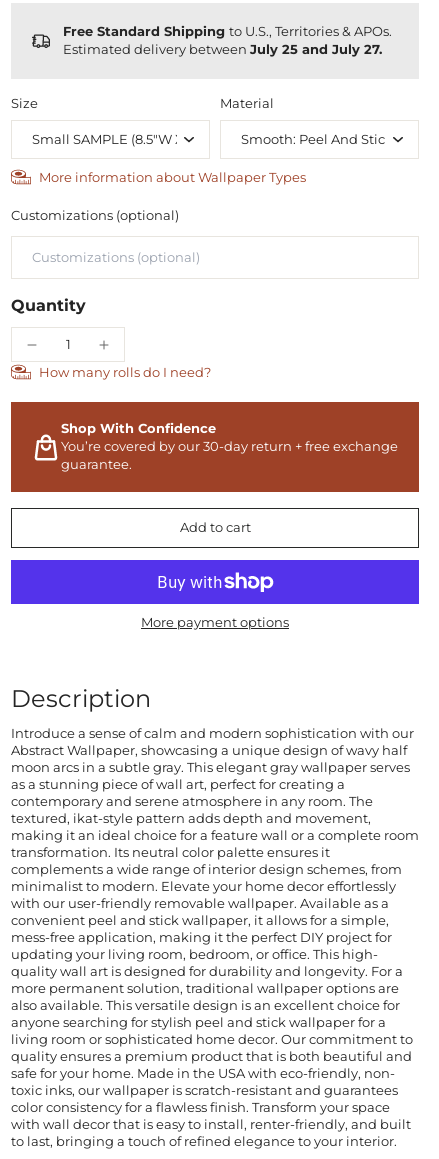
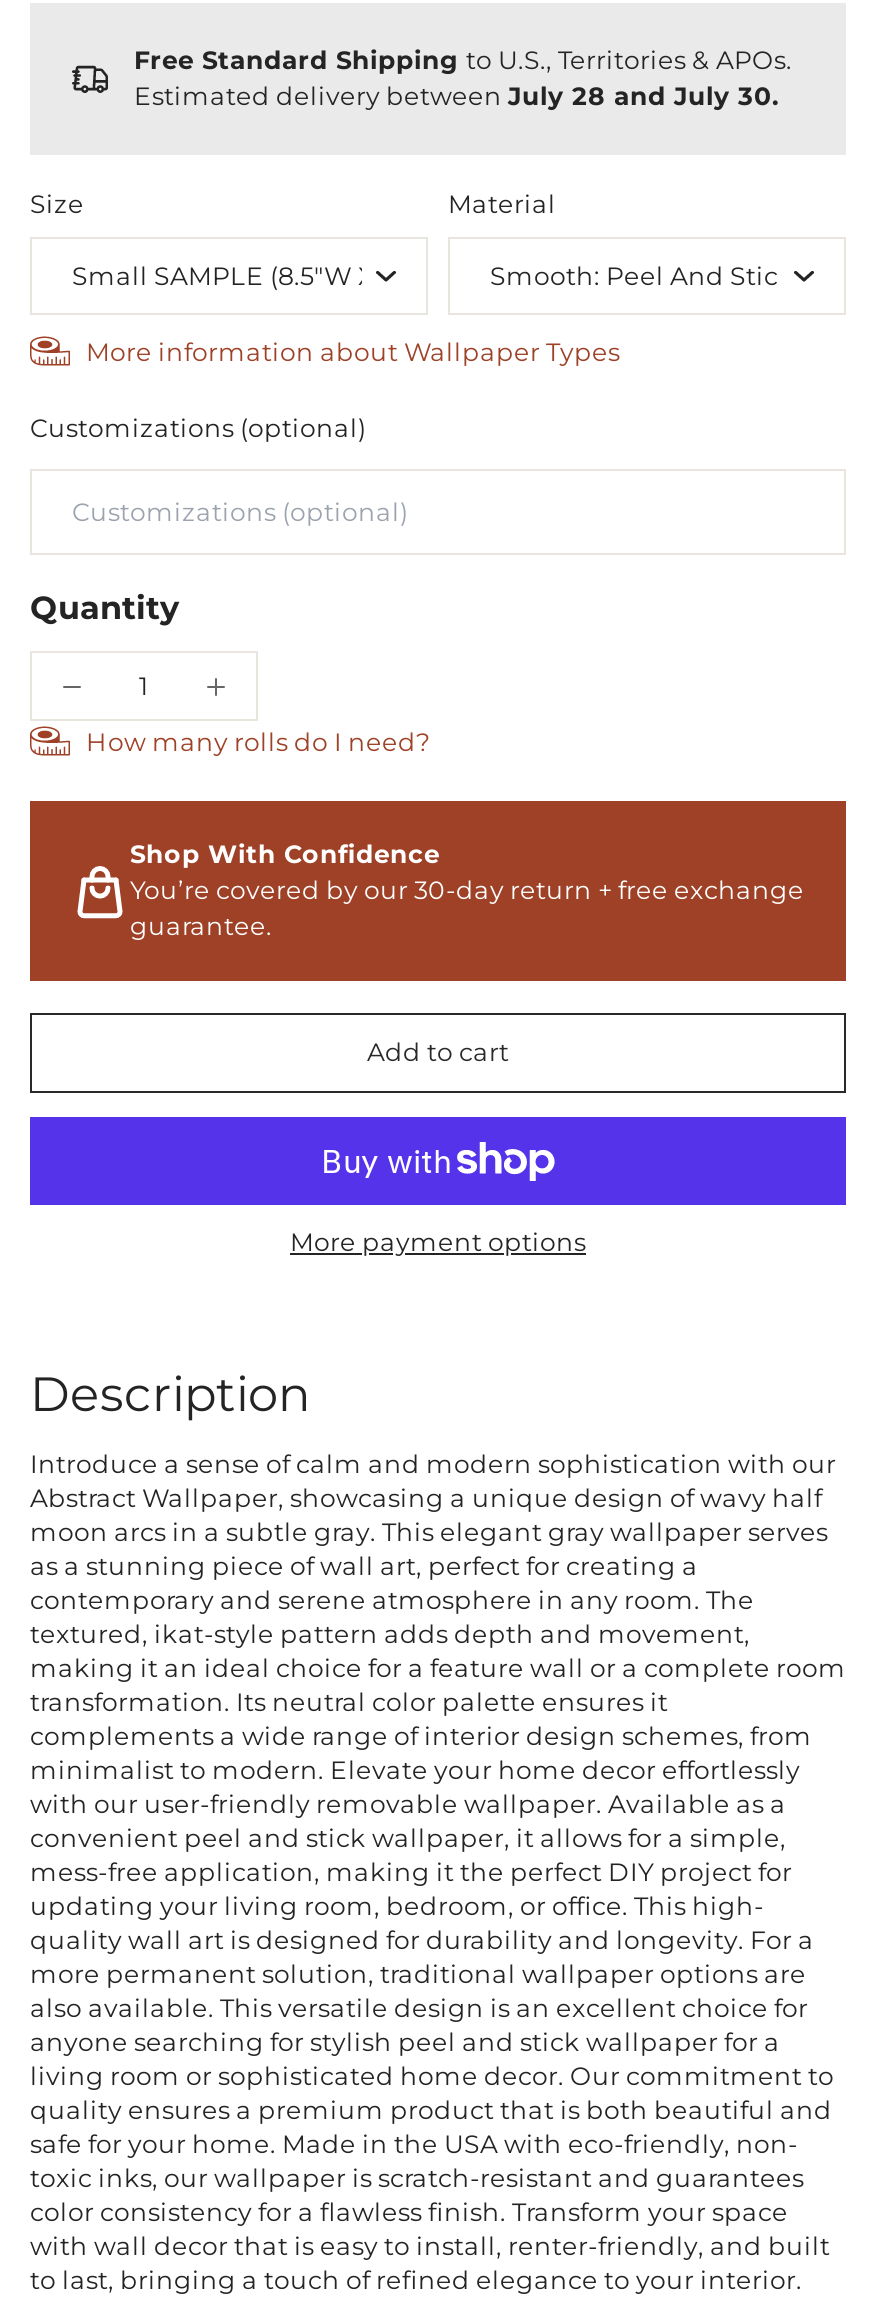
- Estimated delivery between July 25 and July 27.
+ Estimated delivery between July 28 and July 30.
